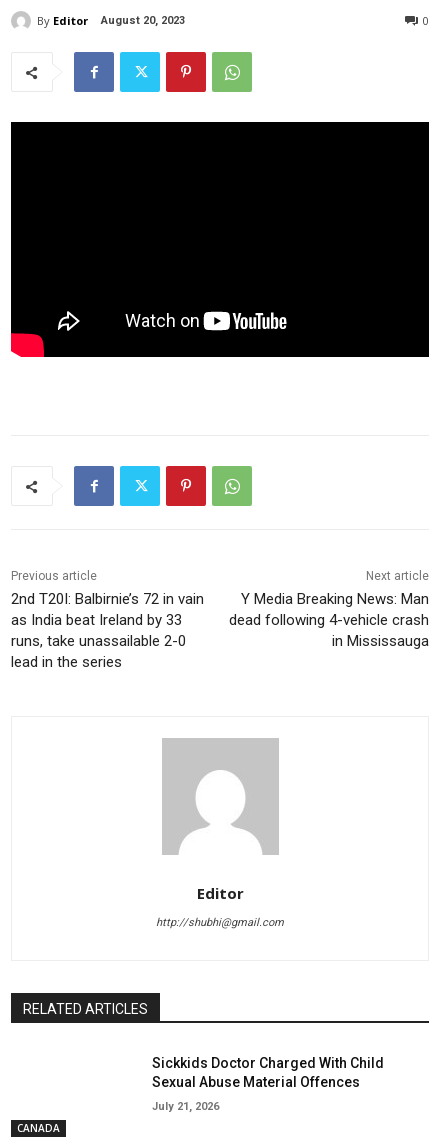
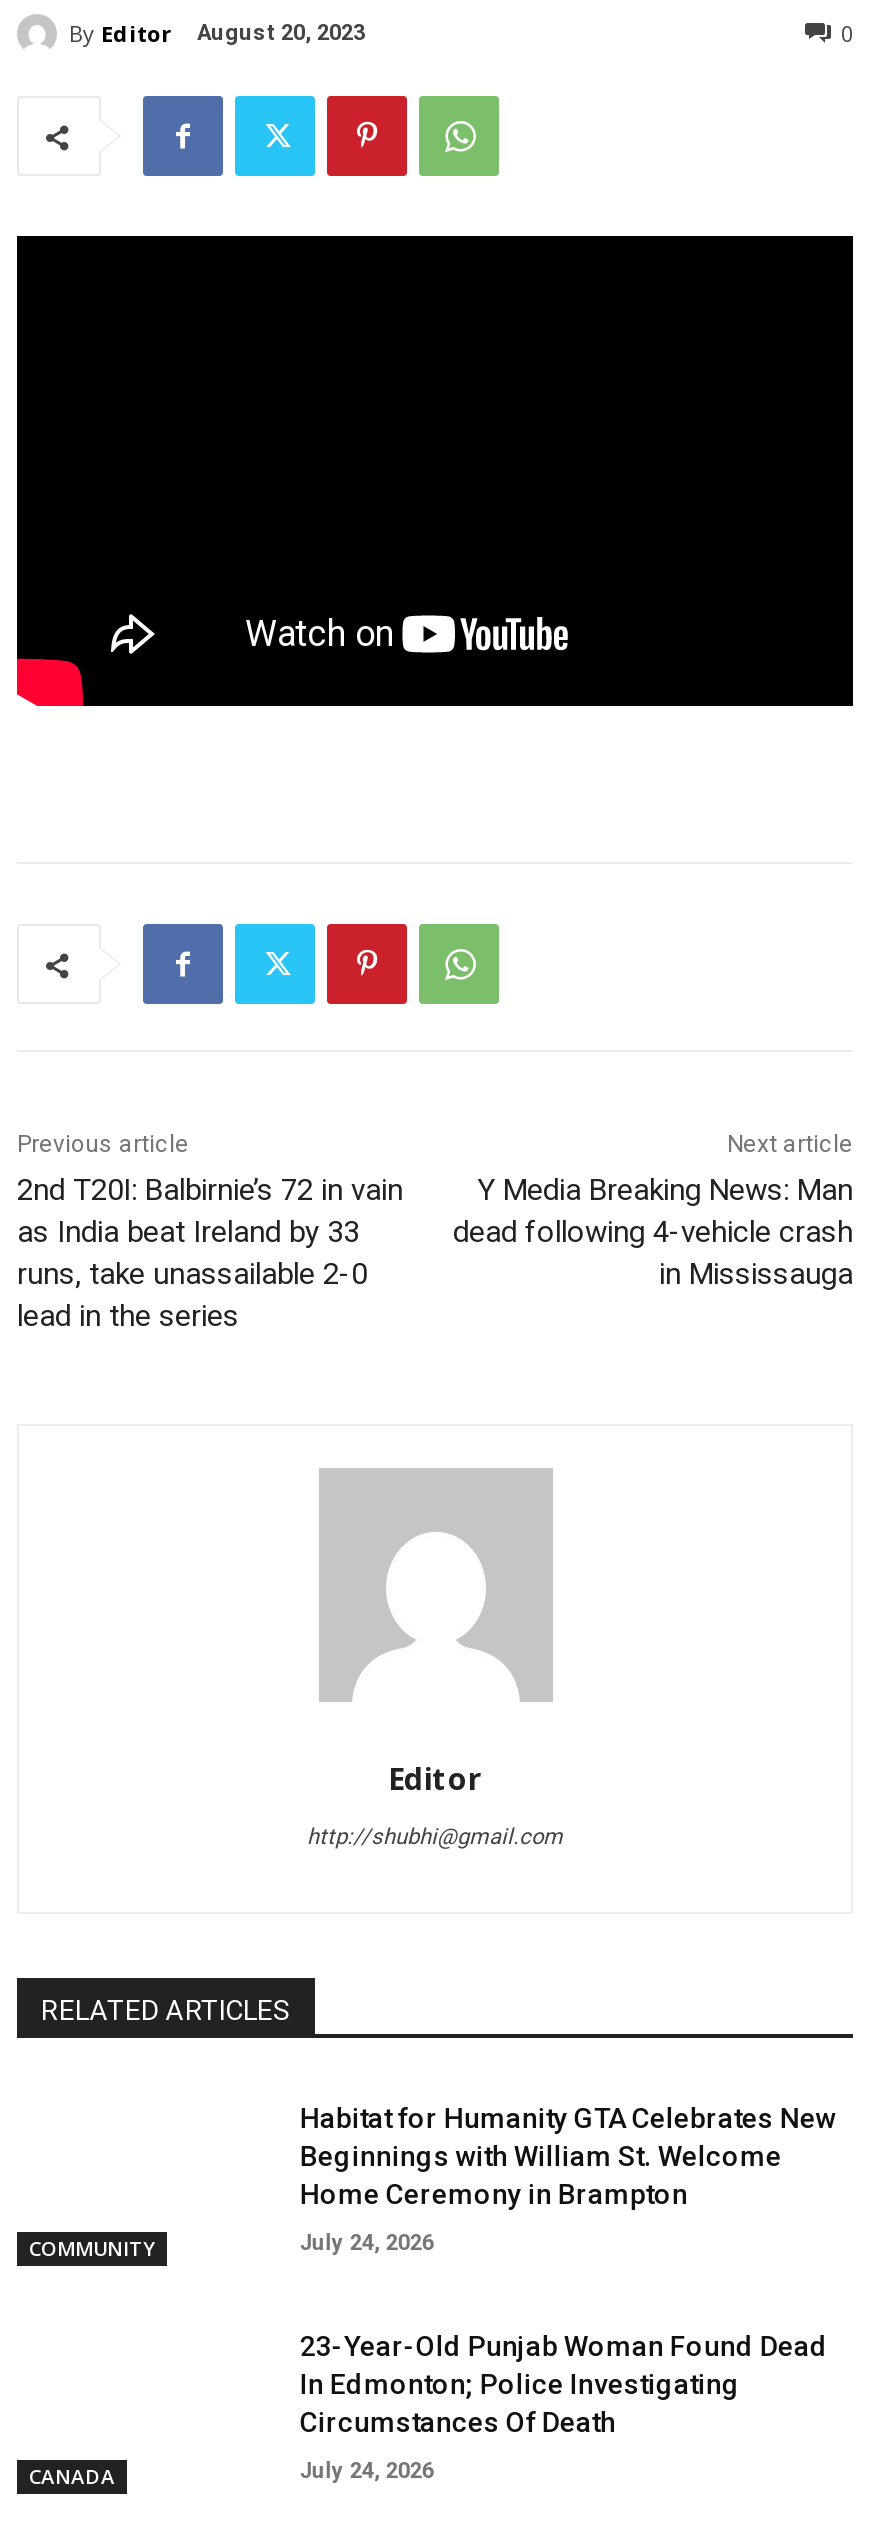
+ COMMUNITY

+ Habitat for Humanity GTA Celebrates New
+ Beginnings with William St. Welcome
+ Home Ceremony in Brampton
+ July 24, 2026

- Sickkids Doctor Charged With Child
- Sexual Abuse Material Offences
+ 23-Year-Old Punjab Woman Found Dead
+ In Edmonton; Police Investigating
+ Circumstances Of Death

- July 21, 2026
+ July 24, 2026
